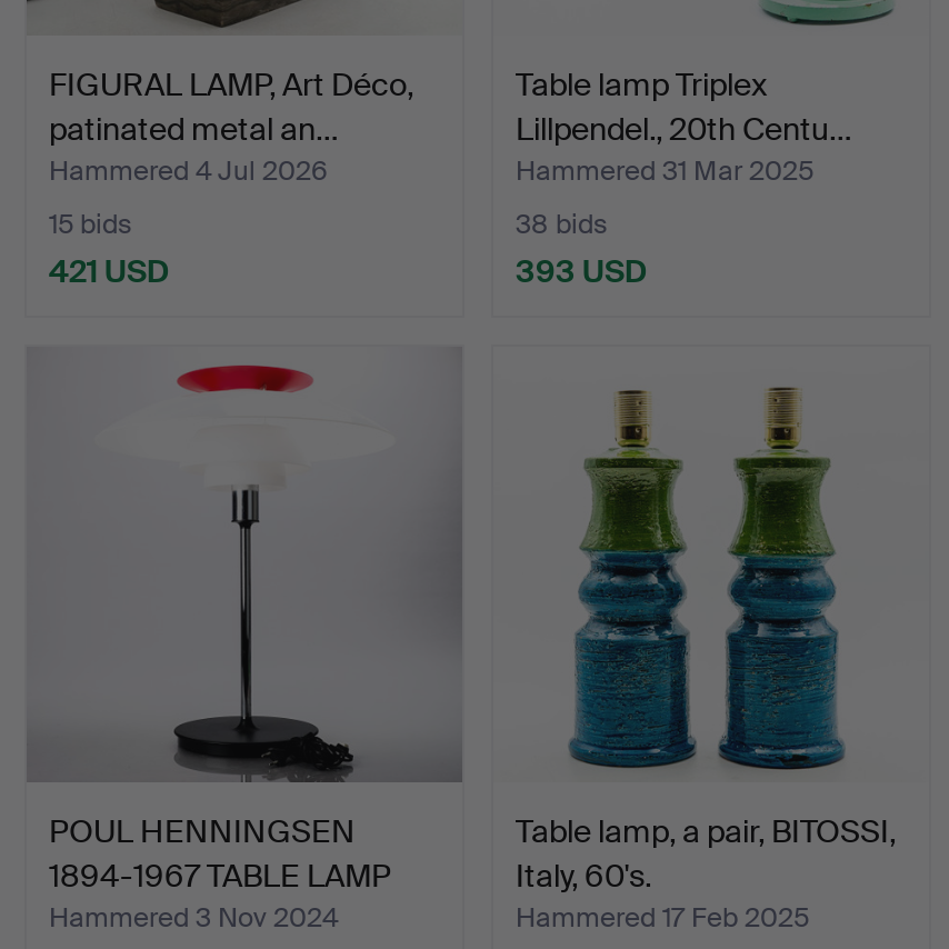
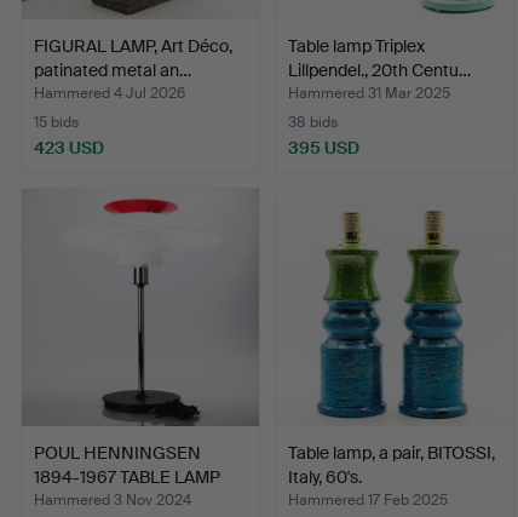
- 421 USD
+ 423 USD

- 393 USD
+ 395 USD
